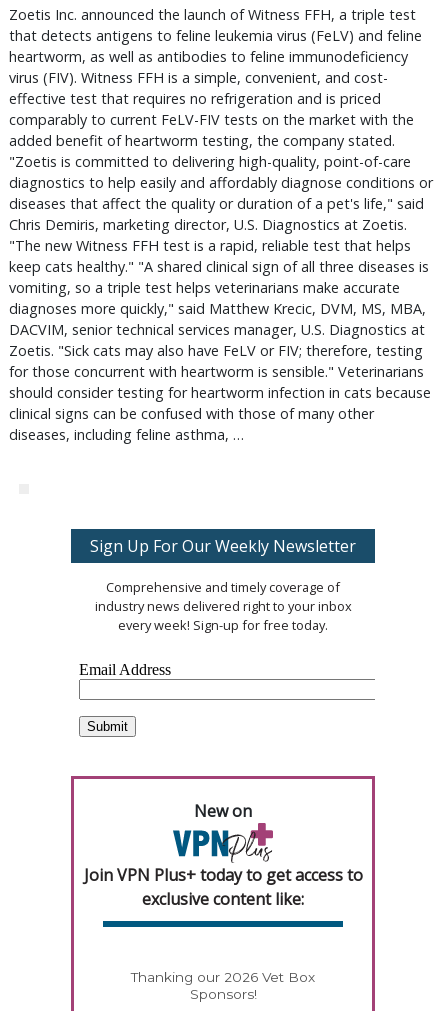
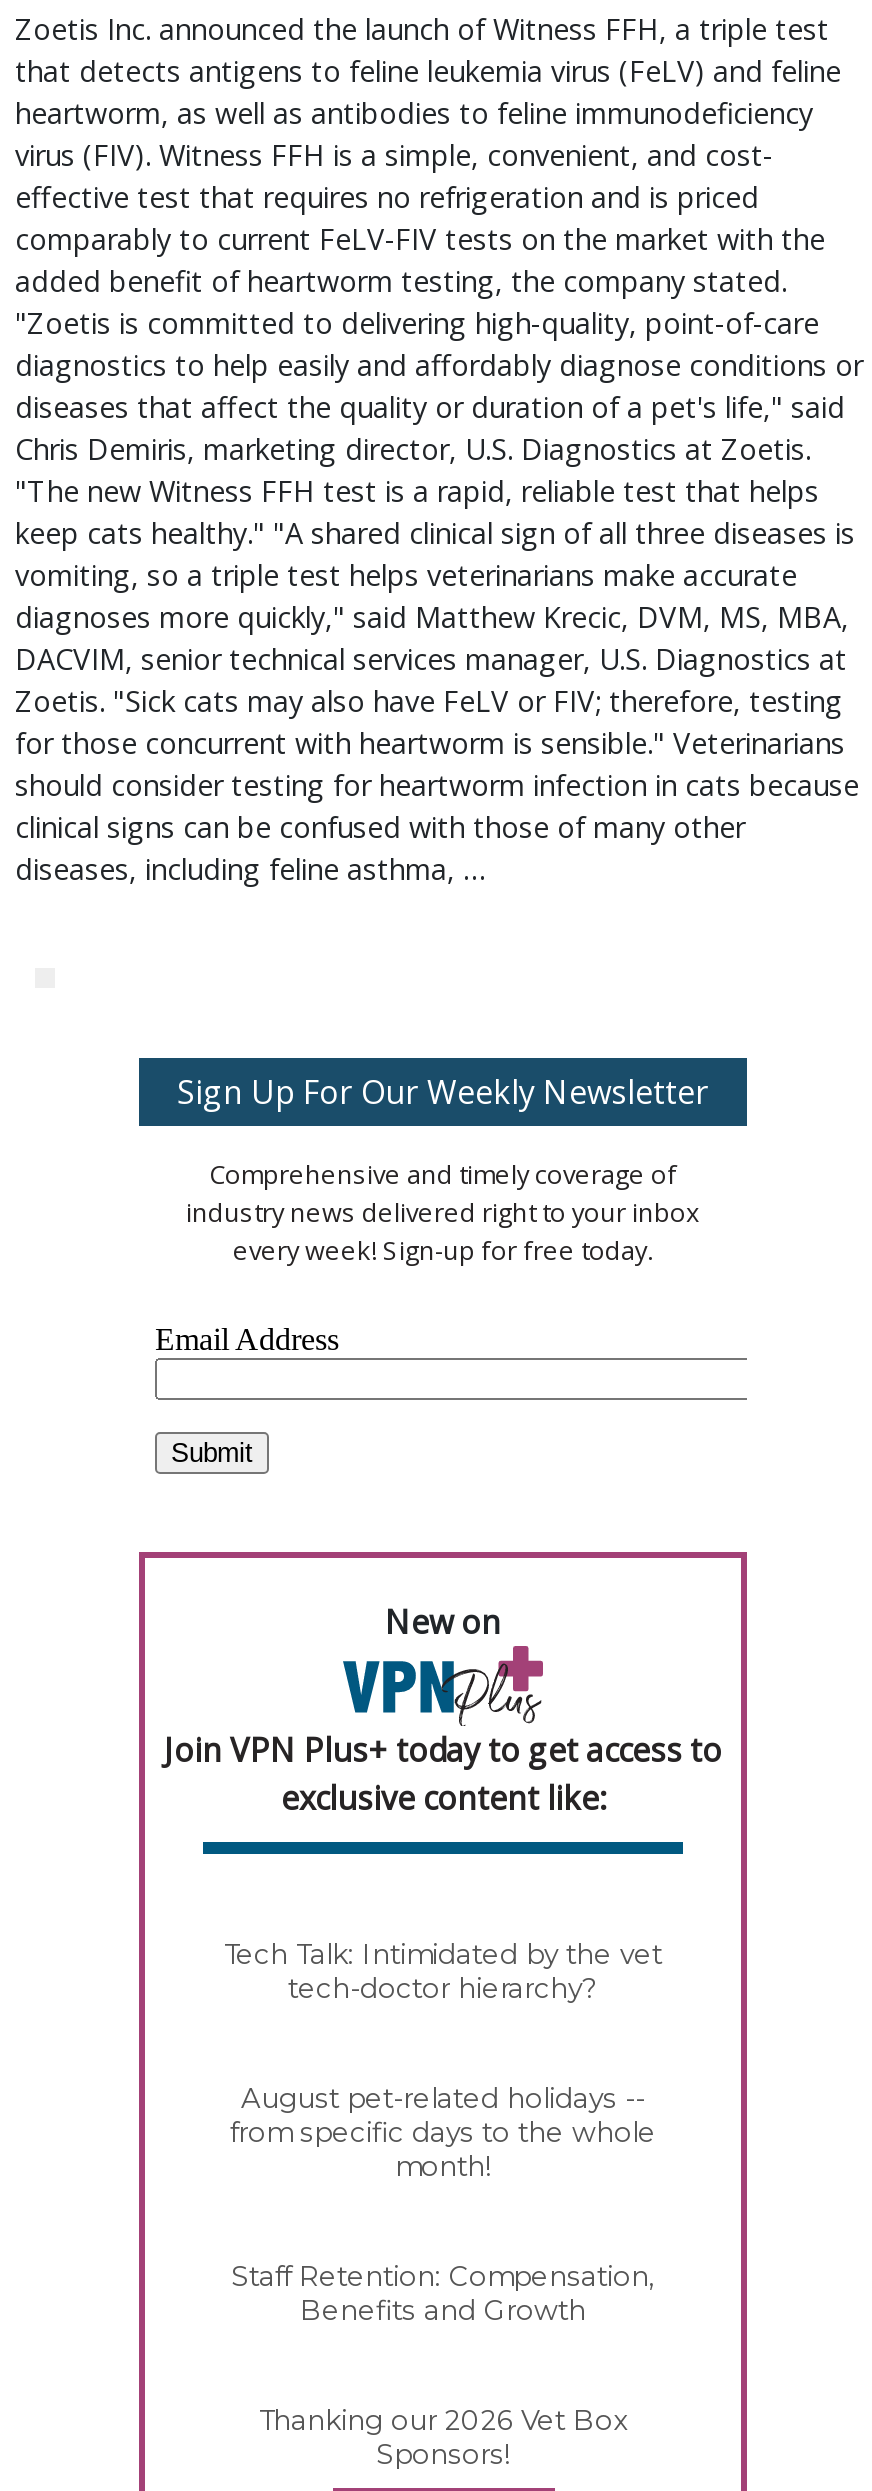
+ Tech Talk: Intimidated by the vet
+ tech-doctor hierarchy?
+ August pet-related holidays --
+ from specific days to the whole
+ month!
+ Staff Retention: Compensation,
+ Benefits and Growth
